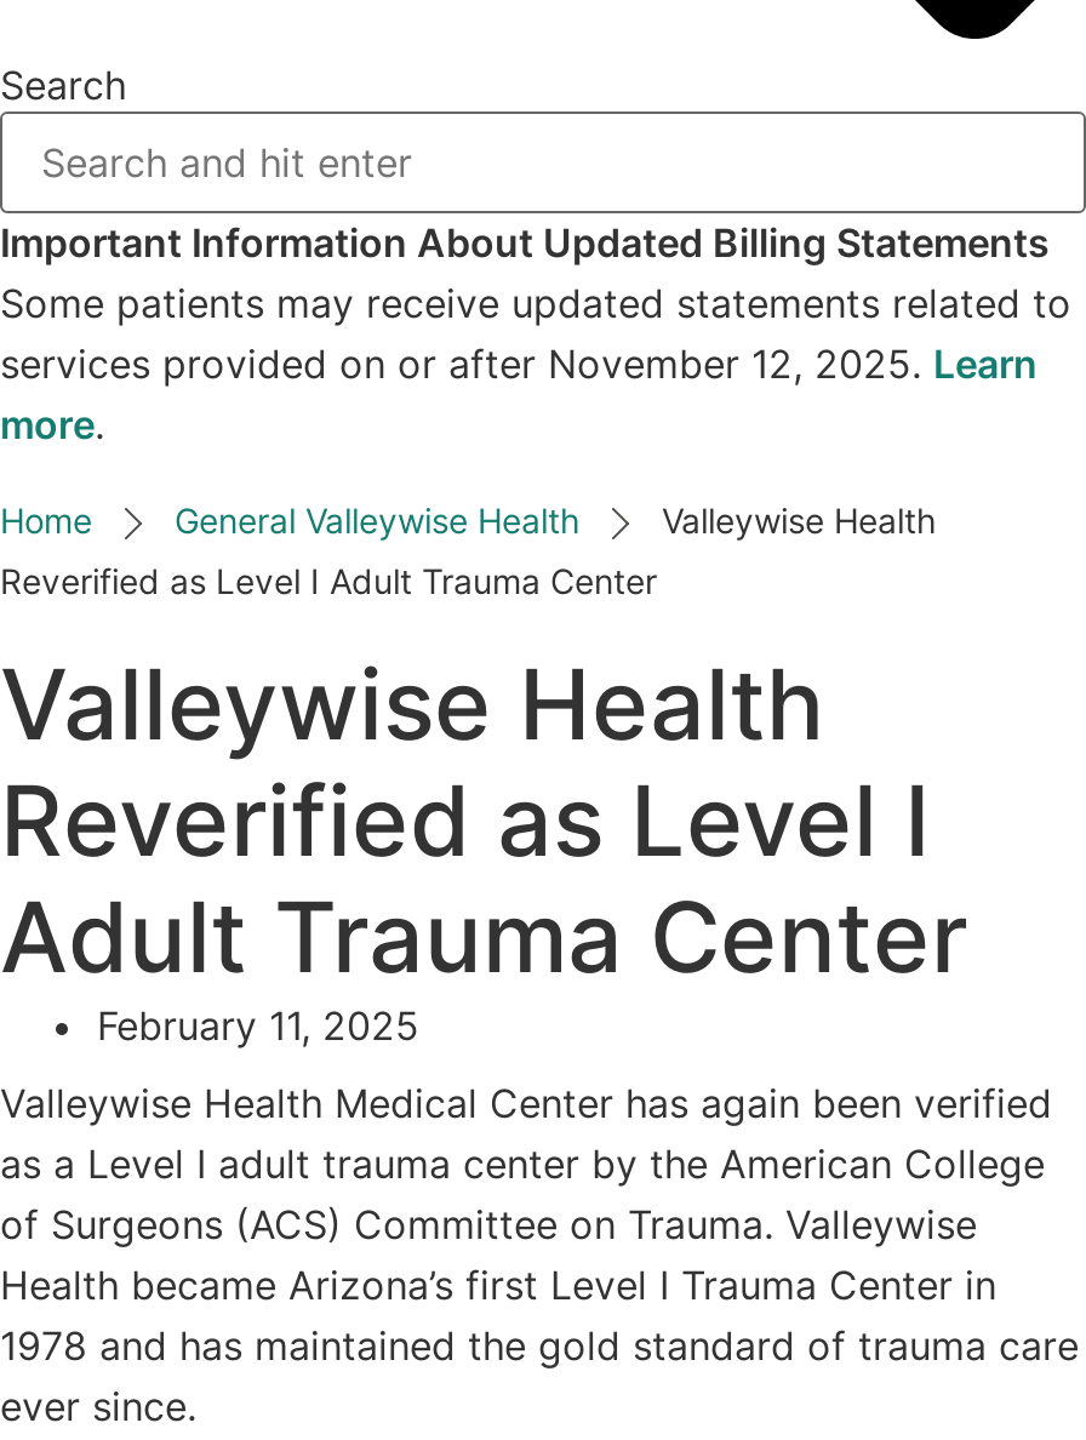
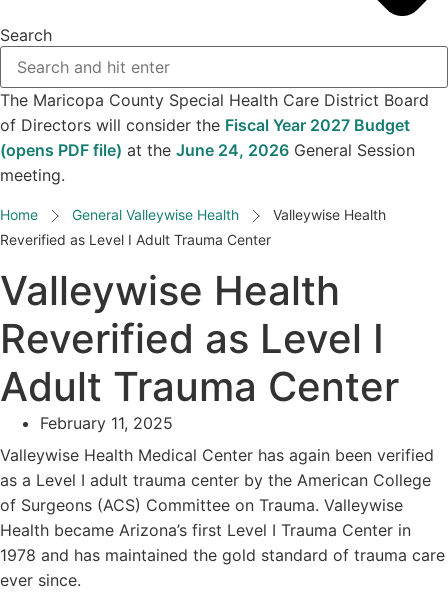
- Important Information About Updated Billing Statements
- Some patients may receive updated statements related to
- services provided on or after November 12, 2025. Learn
- more.
+ The Maricopa County Special Health Care District Board
+ of Directors will consider the Fiscal Year 2027 Budget
+ (opens PDF file) at the June 24, 2026 General Session
+ meeting.
